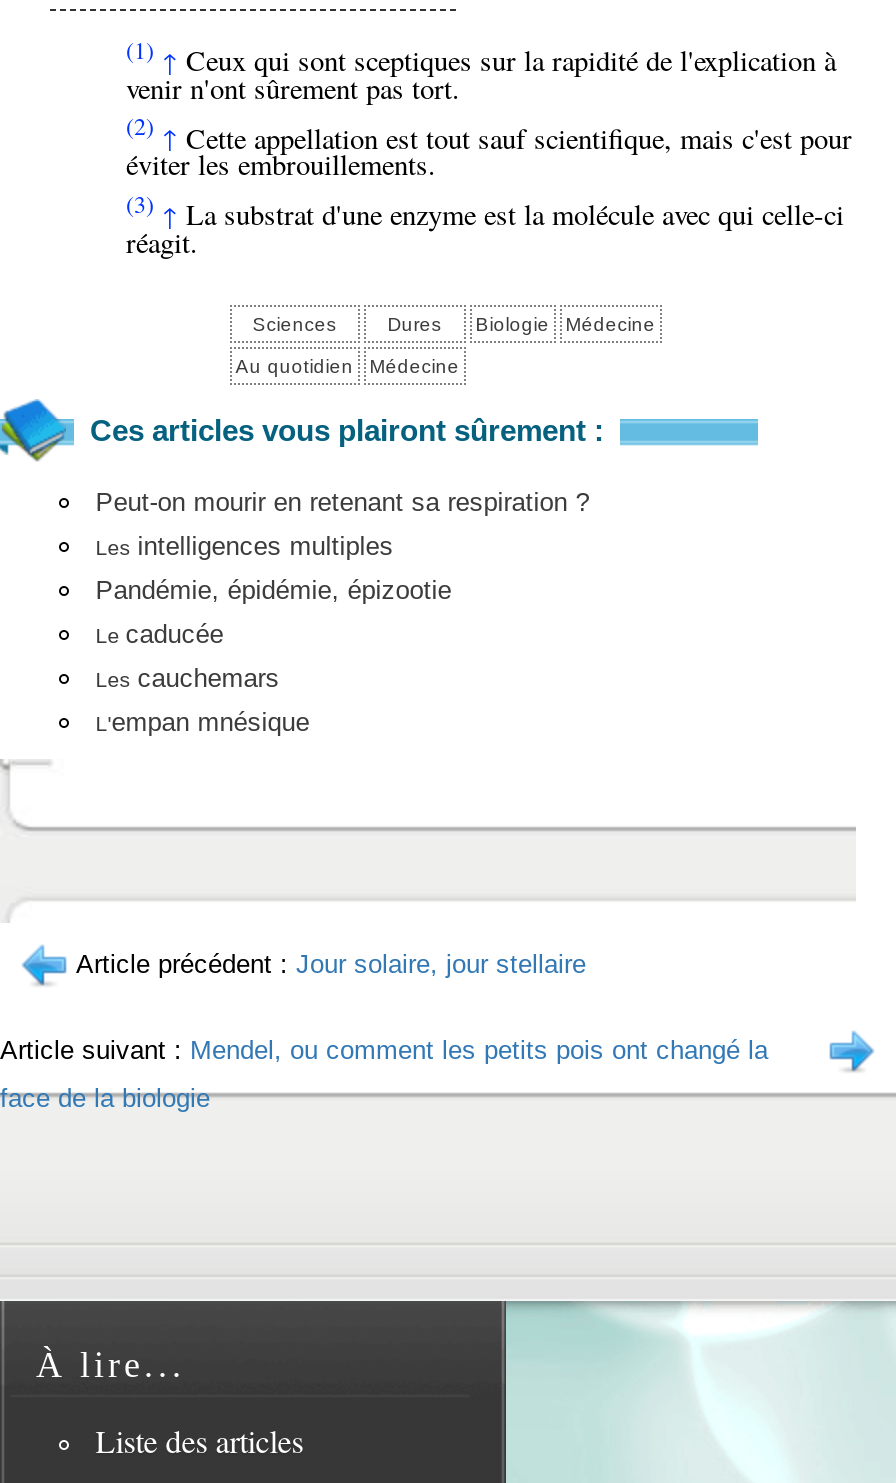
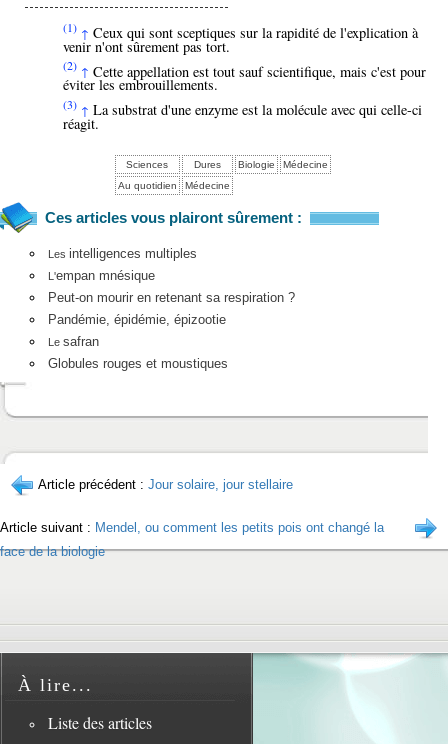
moved down: Peut-on mourir en retenant sa respiration ?

moved up: Les intelligences multiples

moved down: Pandémie, épidémie, épizootie

- Le caducée
- Les cauchemars

moved up: L'empan mnésique

+ Le safran
+ Globules rouges et moustiques
